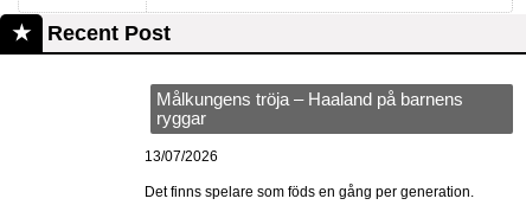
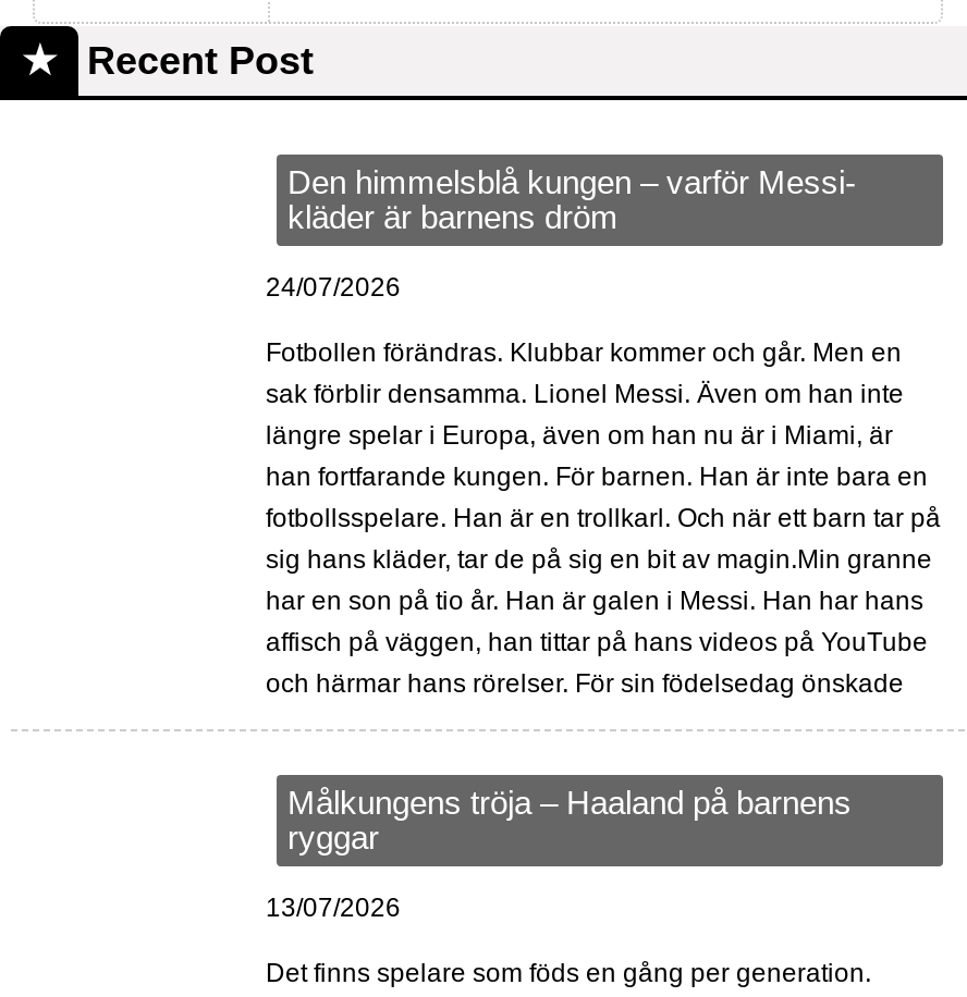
+ Den himmelsblå kungen – varför Messi-
+ kläder är barnens dröm
+ 24/07/2026
+ Fotbollen förändras. Klubbar kommer och går. Men en
+ sak förblir densamma. Lionel Messi. Även om han inte
+ längre spelar i Europa, även om han nu är i Miami, är
+ han fortfarande kungen. För barnen. Han är inte bara en
+ fotbollsspelare. Han är en trollkarl. Och när ett barn tar på
+ sig hans kläder, tar de på sig en bit av magin.Min granne
+ har en son på tio år. Han är galen i Messi. Han har hans
+ affisch på väggen, han tittar på hans videos på YouTube
+ och härmar hans rörelser. För sin födelsedag önskade
